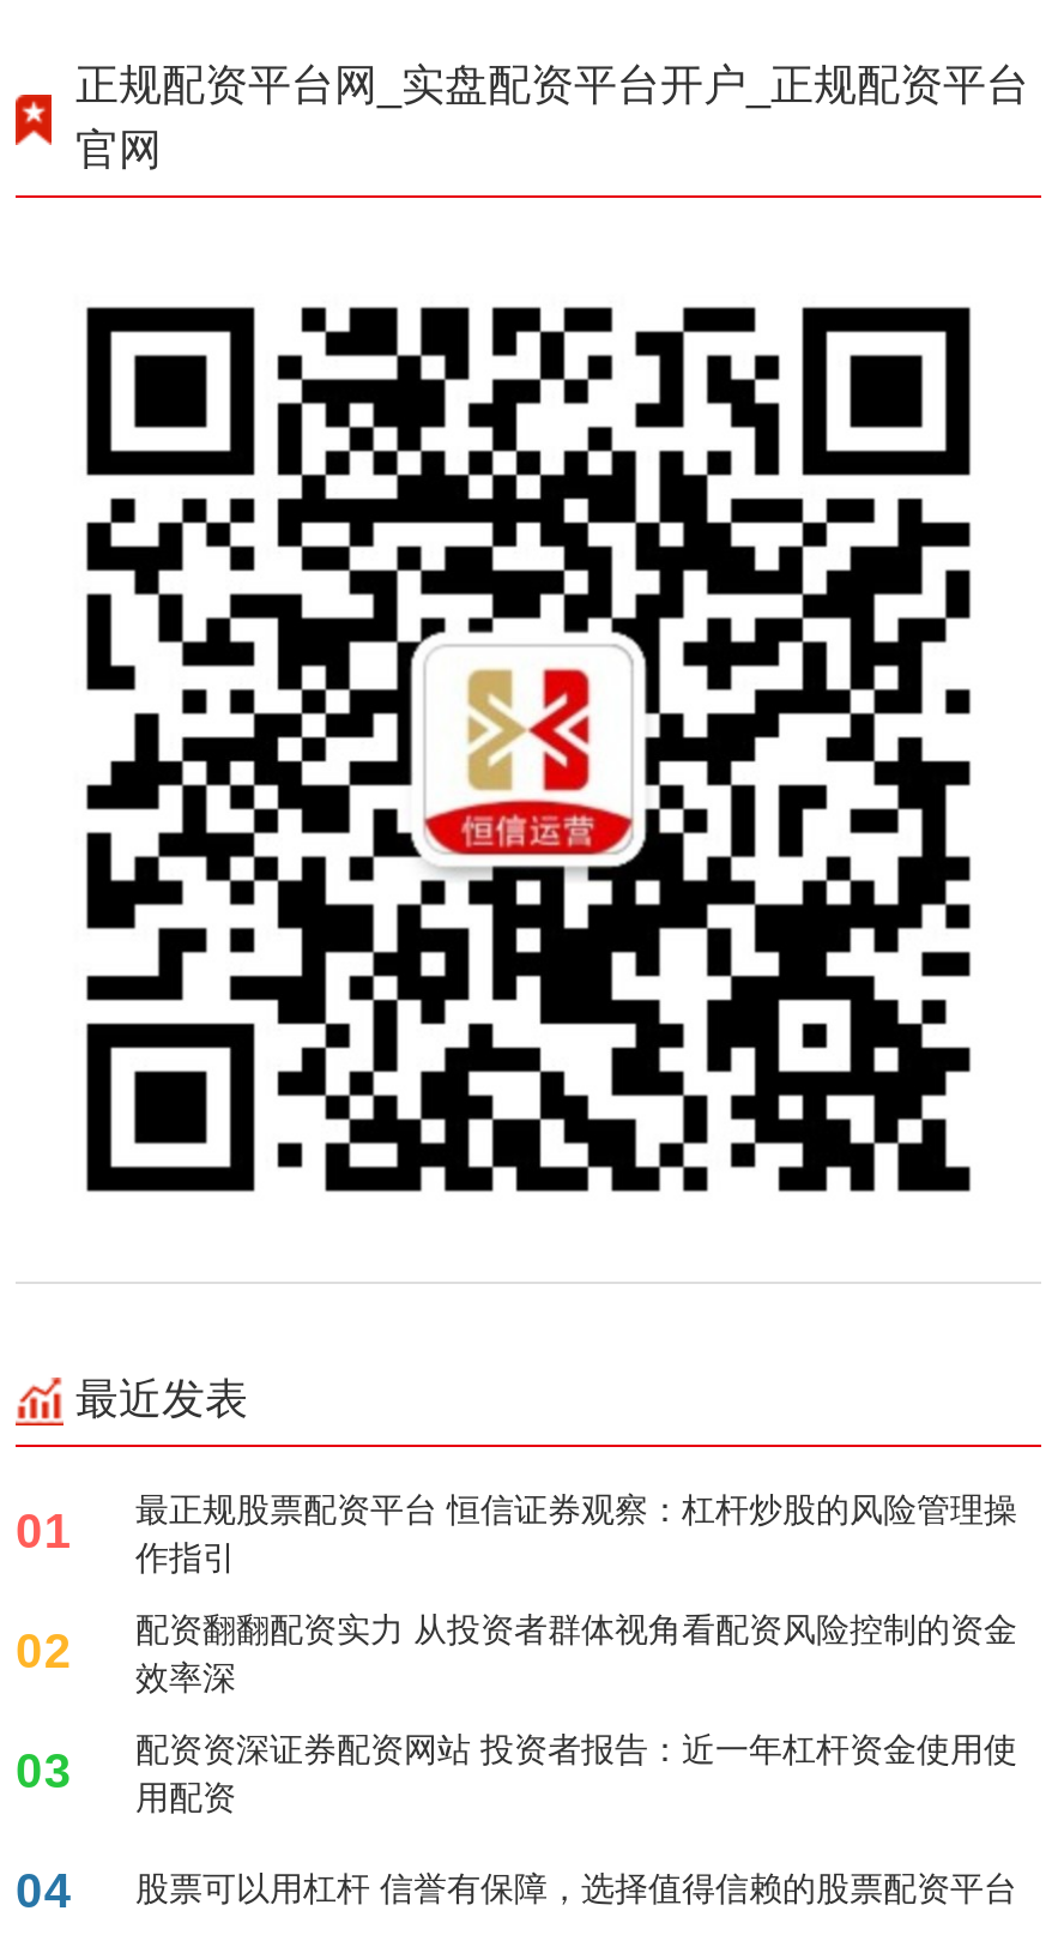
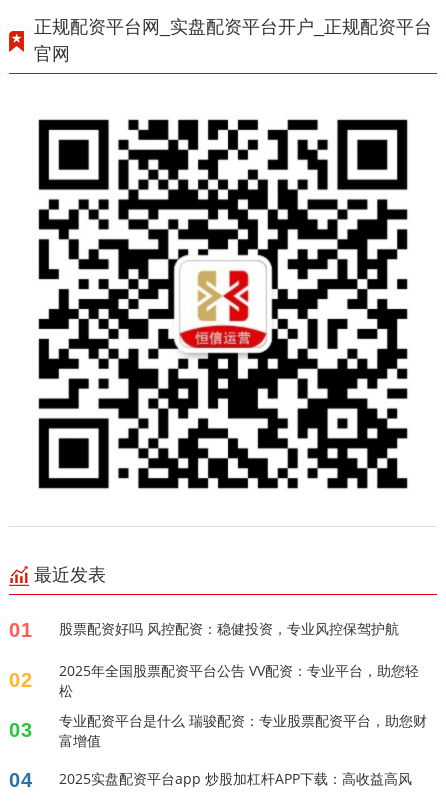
- 最正规股票配资平台 恒信证券观察：杠杆炒股的风险管理操
- 作指引
+ 股票配资好吗 风控配资：稳健投资，专业风控保驾护航

- 配资翻翻配资实力 从投资者群体视角看配资风险控制的资金
- 效率深
+ 2025年全国股票配资平台公告 VV配资：专业平台，助您轻
+ 松

- 配资资深证券配资网站 投资者报告：近一年杠杆资金使用使
- 用配资
+ 专业配资平台是什么 瑞骏配资：专业股票配资平台，助您财
+ 富增值

- 股票可以用杠杆 信誉有保障，选择值得信赖的股票配资平台
+ 2025实盘配资平台app 炒股加杠杆APP下载：高收益高风
